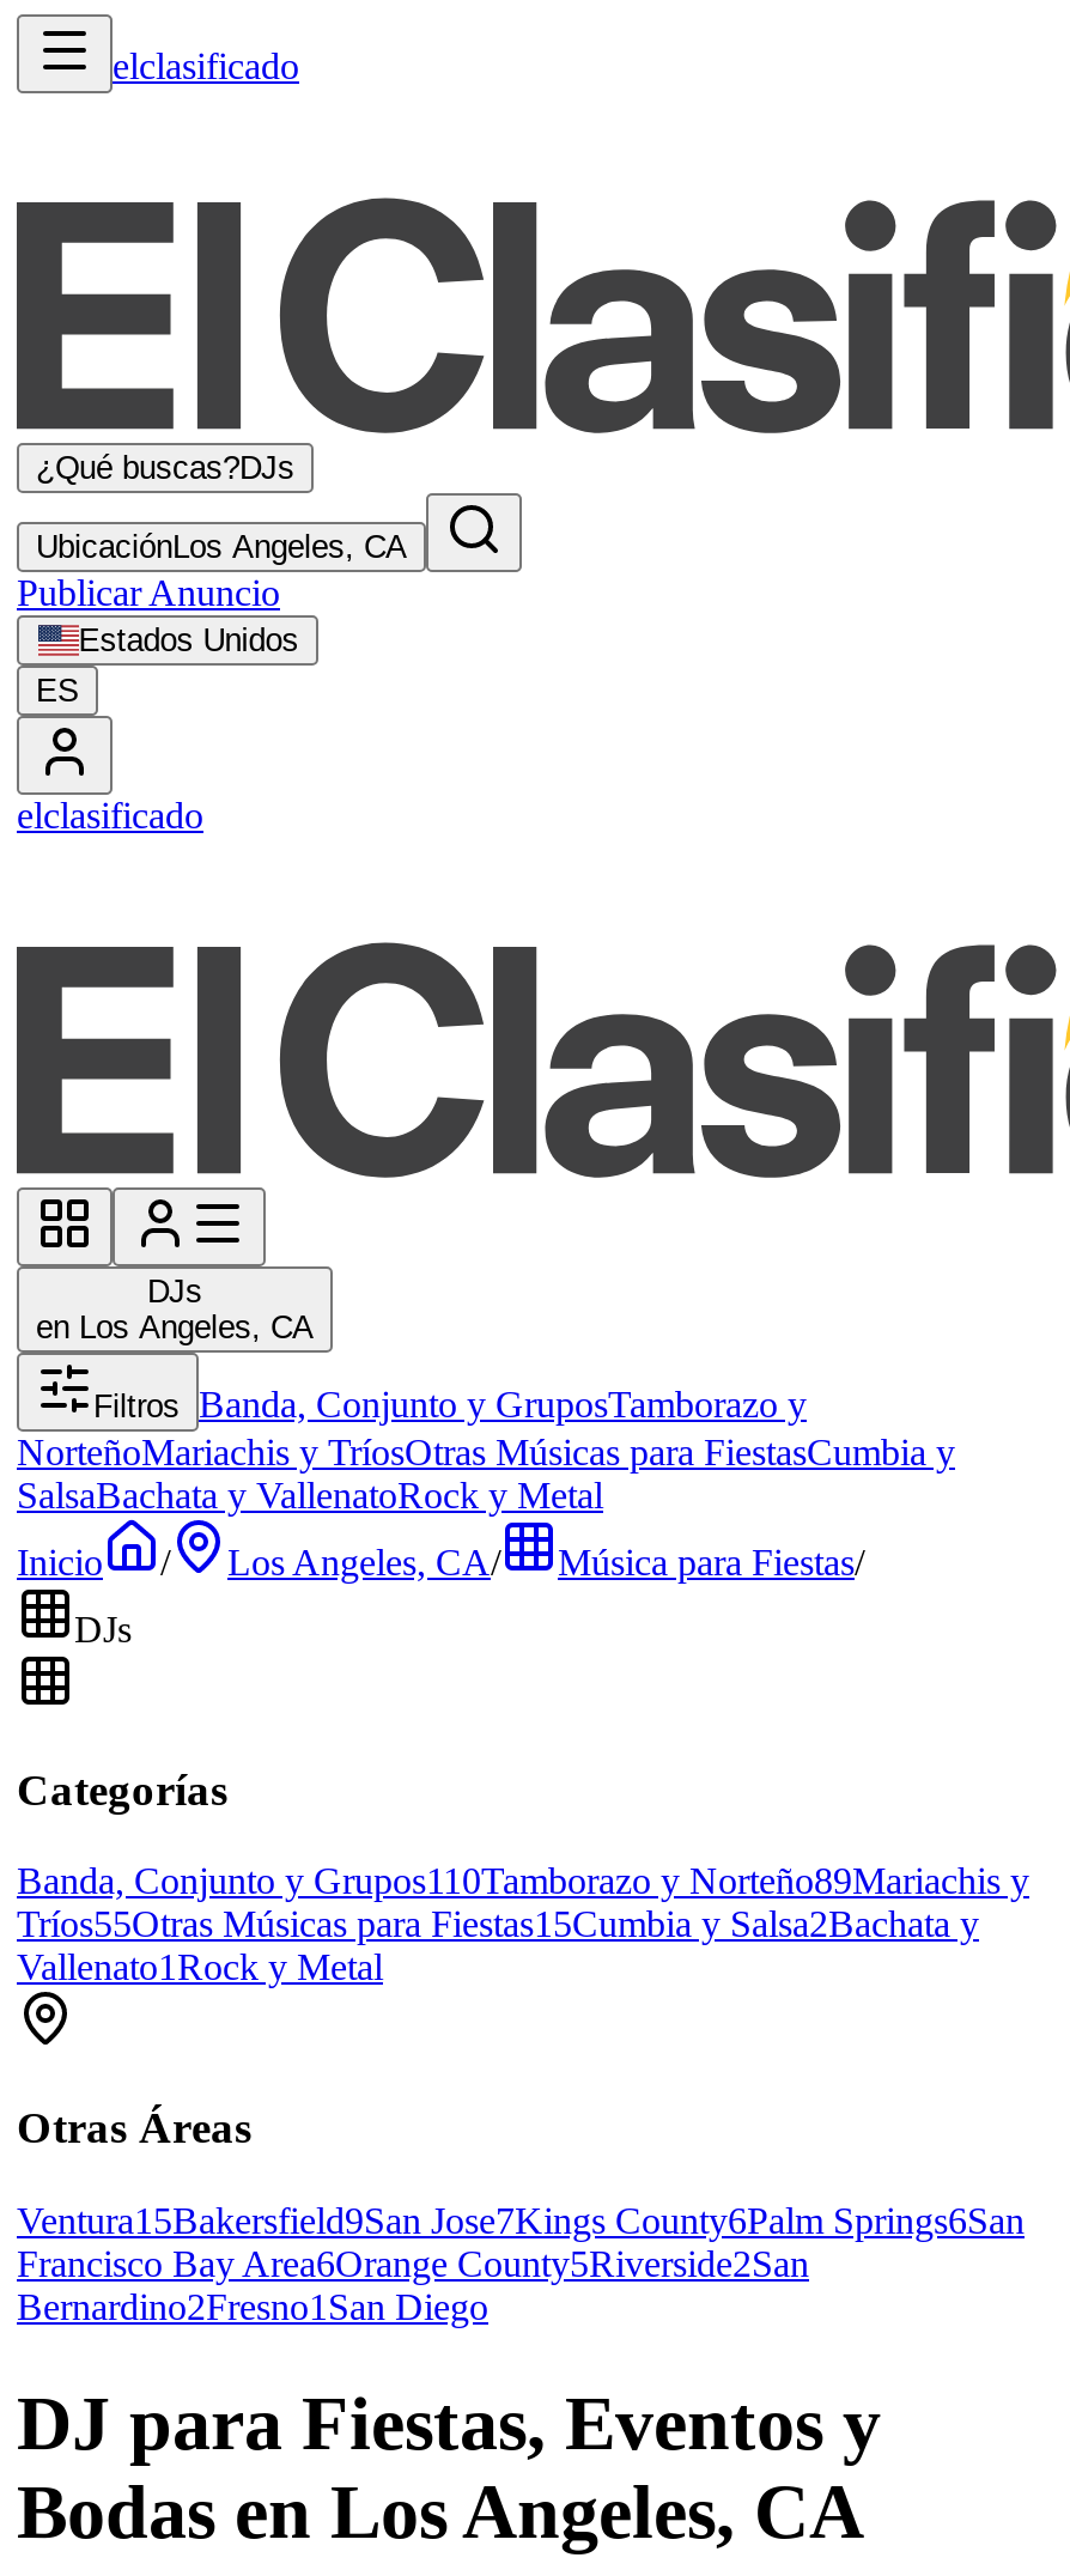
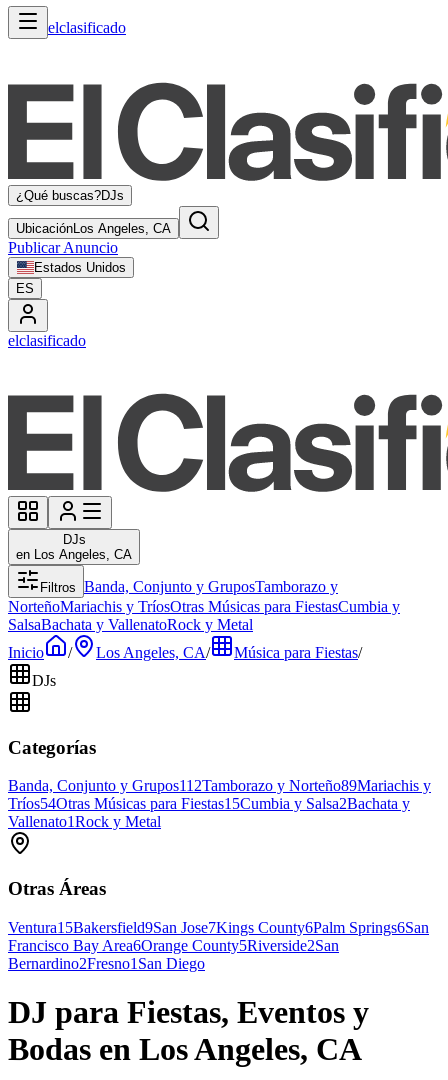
- Banda, Conjunto y Grupos110Tamborazo y Norteño89Mariachis y
+ Banda, Conjunto y Grupos112Tamborazo y Norteño89Mariachis y

- Tríos55Otras Músicas para Fiestas15Cumbia y Salsa2Bachata y
+ Tríos54Otras Músicas para Fiestas15Cumbia y Salsa2Bachata y
